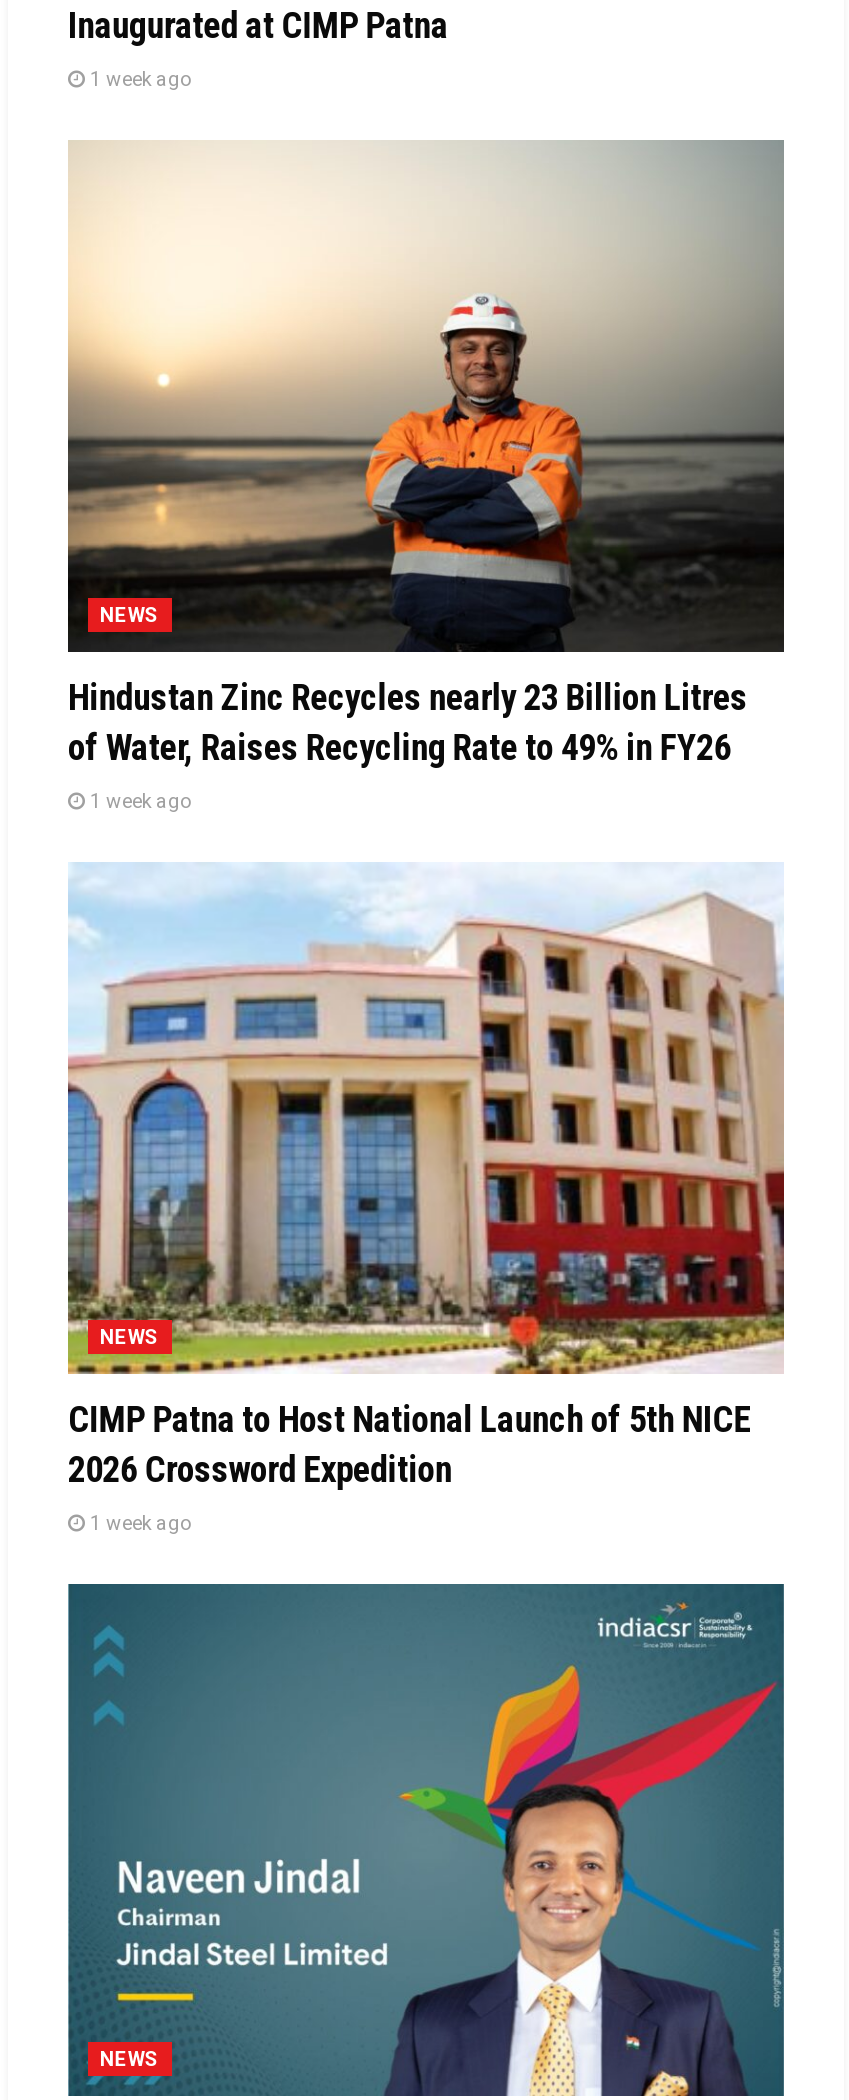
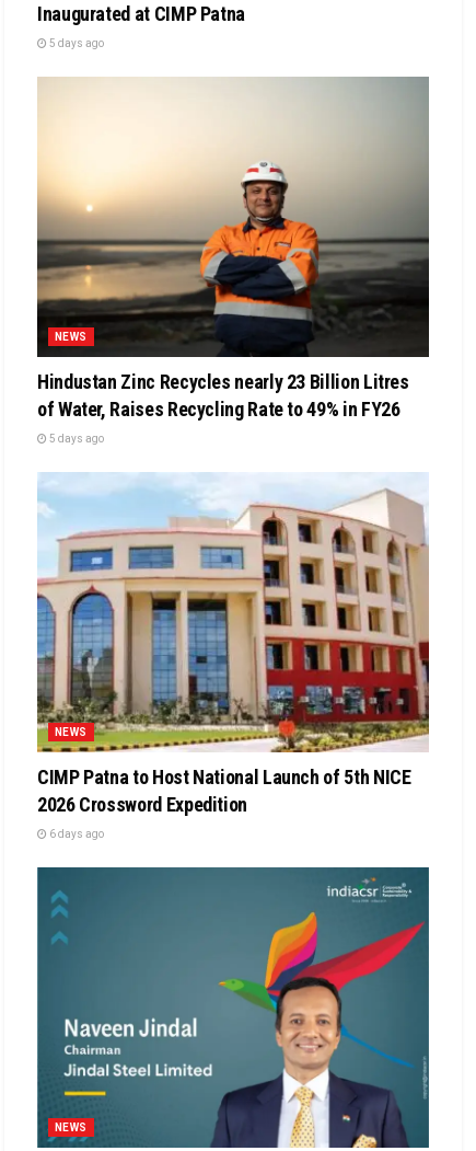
- 1 week ago
+ 5 days ago

- 1 week ago
+ 5 days ago

- 1 week ago
+ 6 days ago
